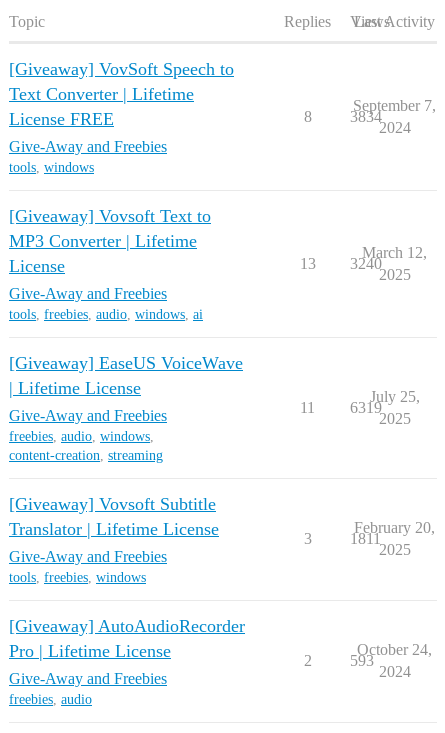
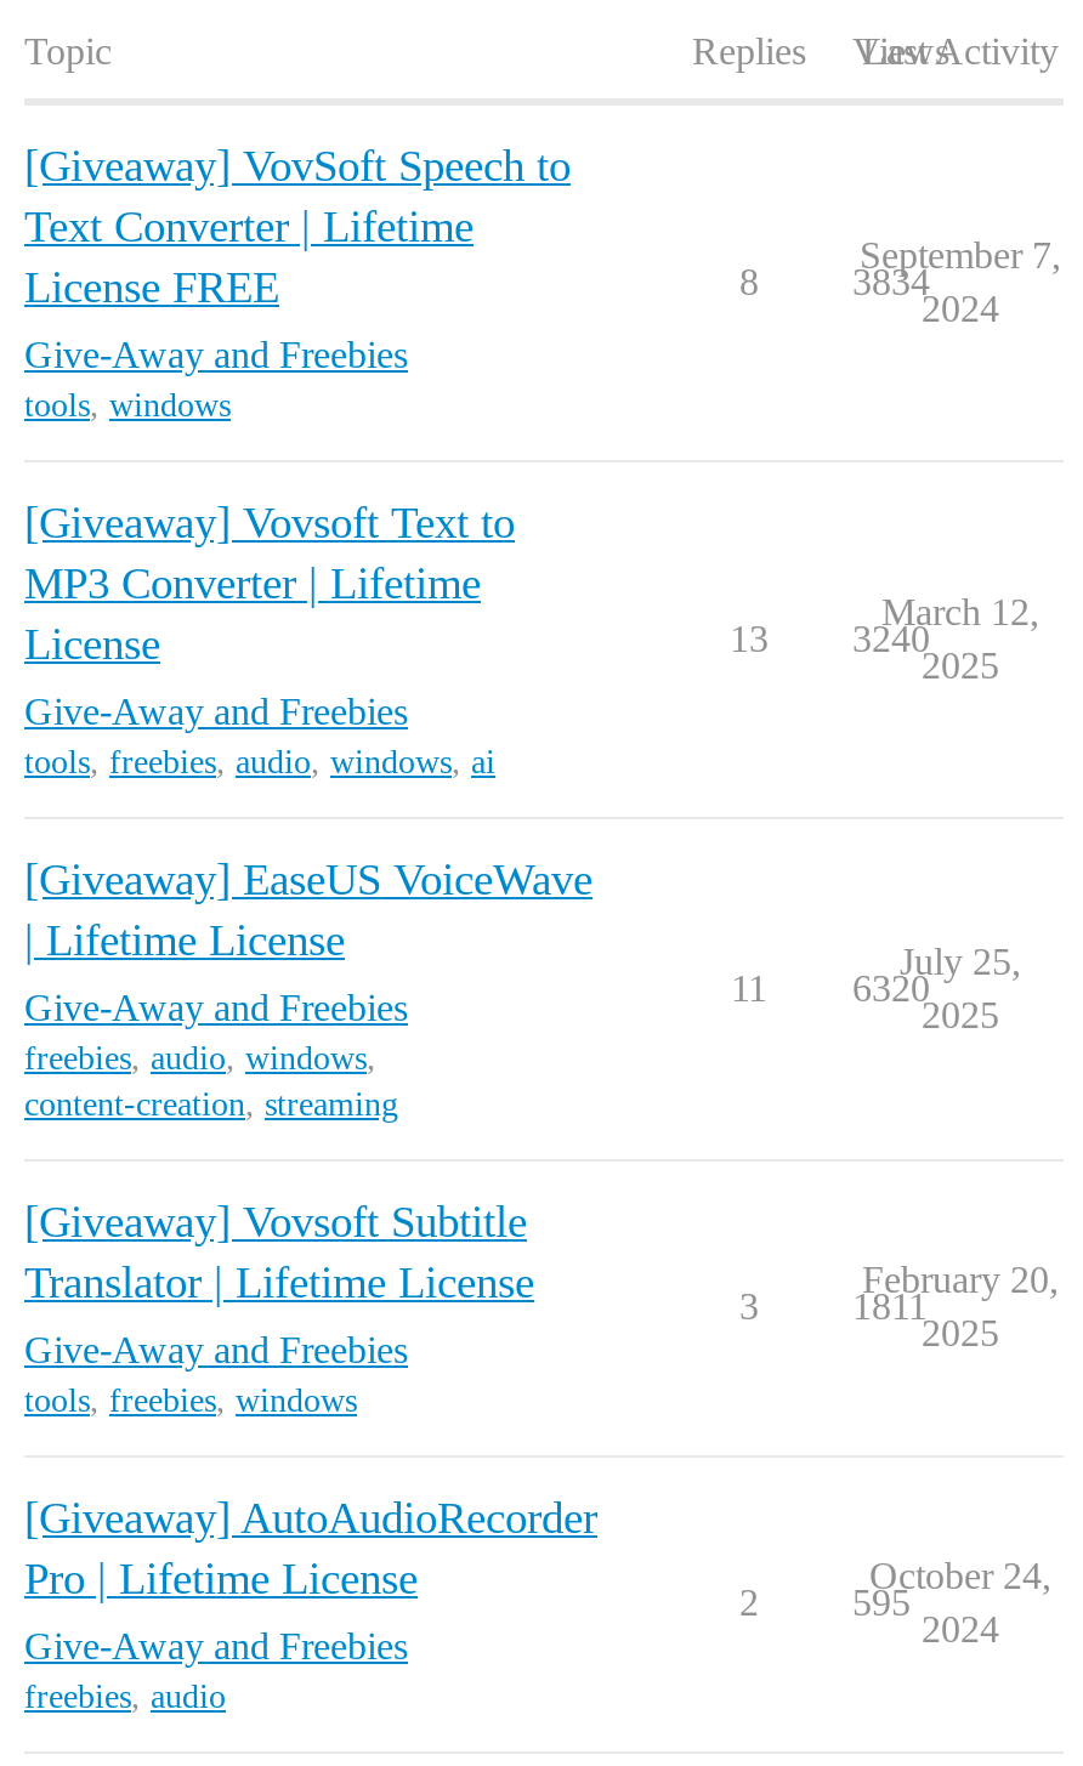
- 6319
+ 6320

- 593
+ 595
